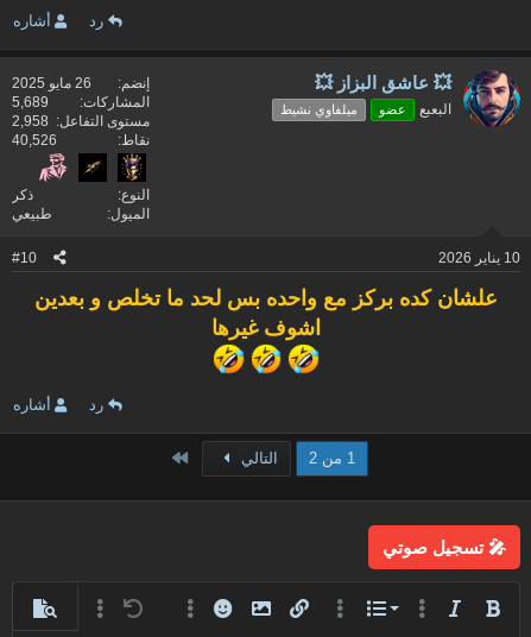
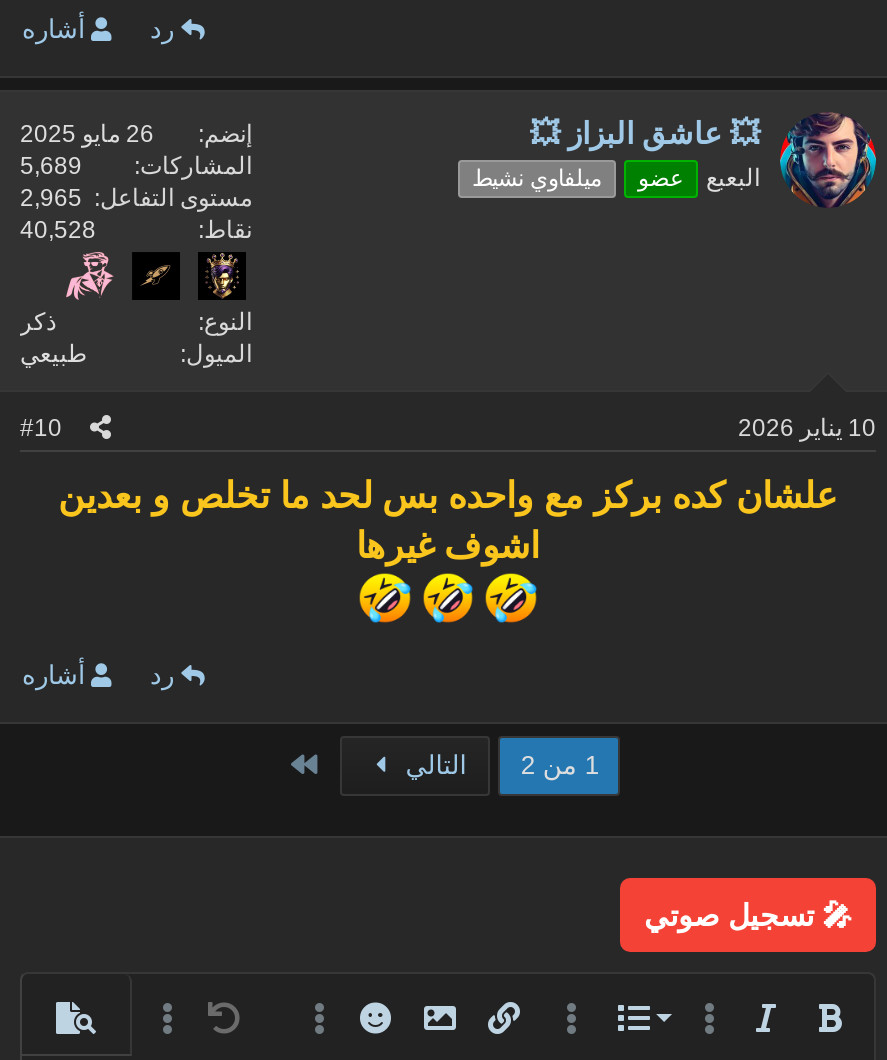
- مستوى التفاعل 2,958
+ مستوى التفاعل 2,965

- 40,526
+ 40,528
